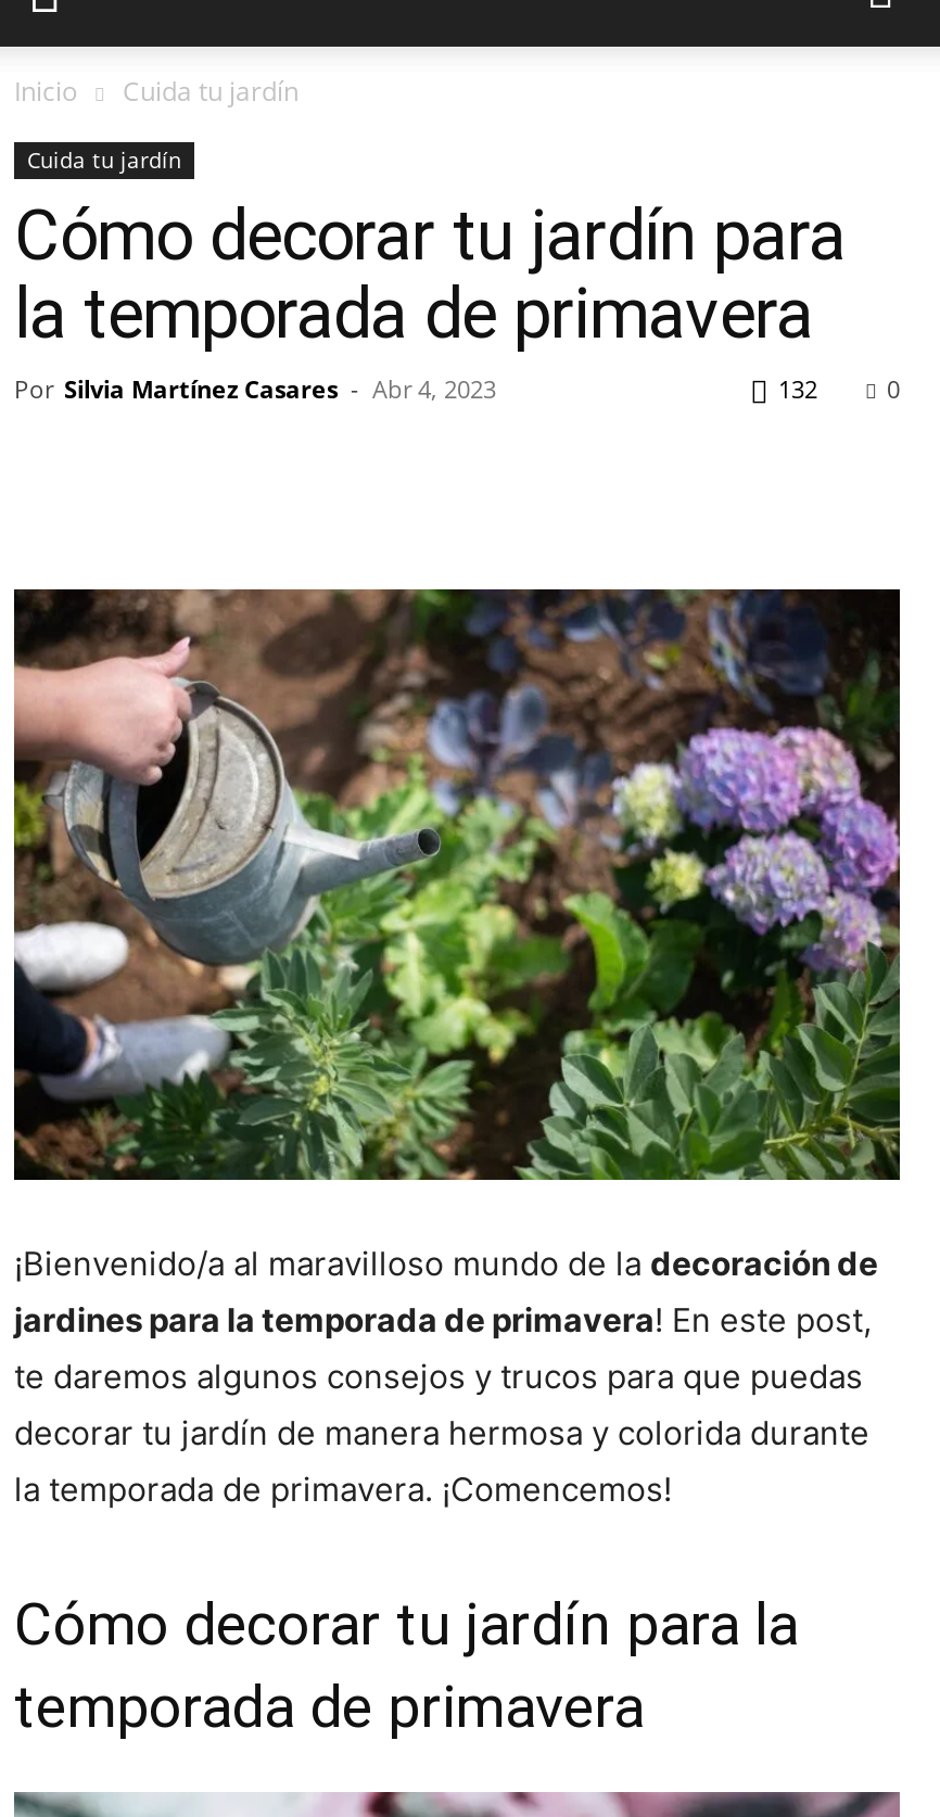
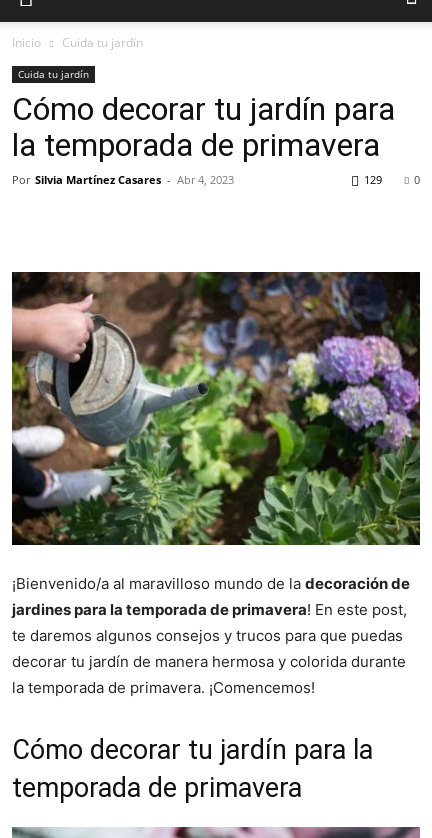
- 132
+ 129
